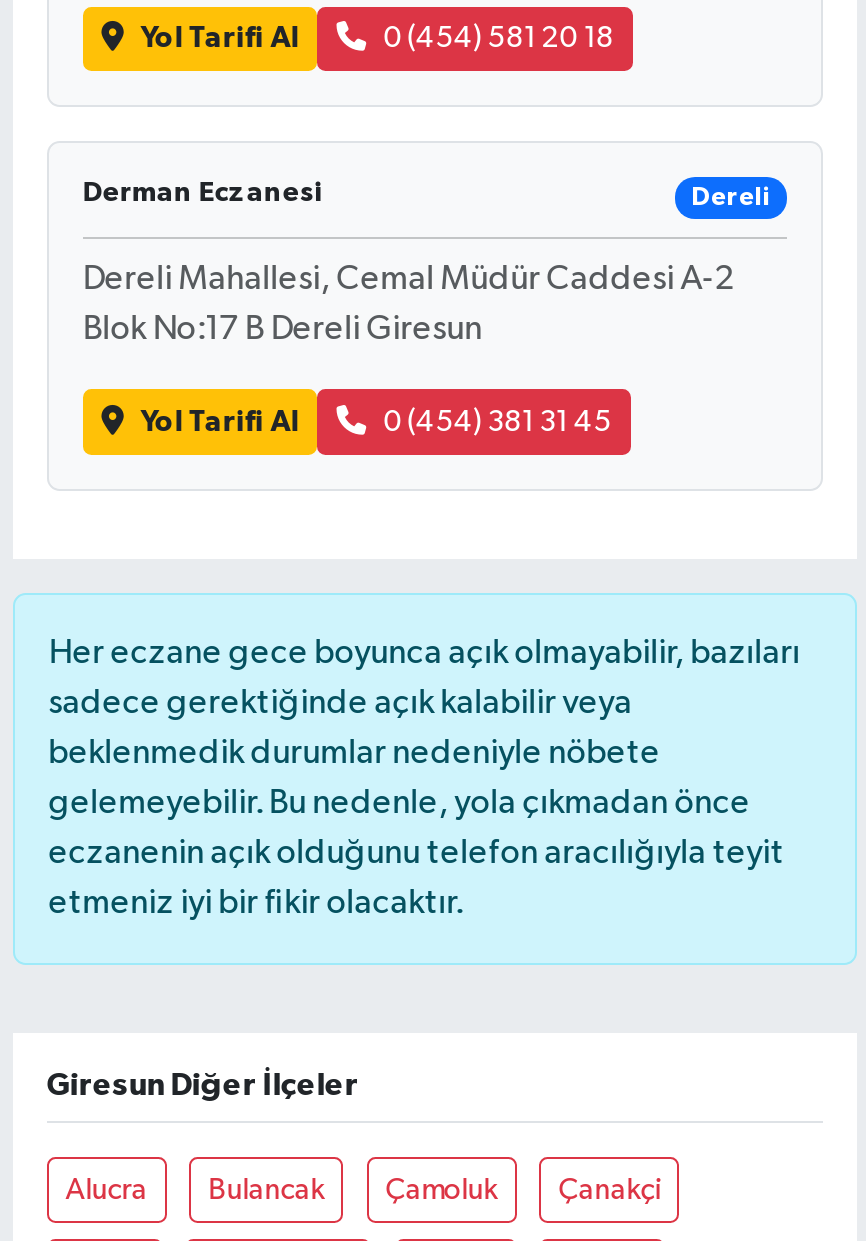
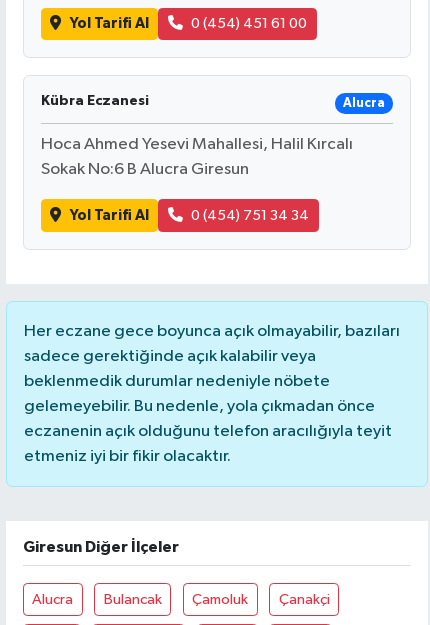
- 0 (454) 581 20 18
+ 0 (454) 451 61 00

- Derman Eczanesi
- Dereli
+ Kübra Eczanesi
+ Alucra

- Dereli Mahallesi, Cemal Müdür Caddesi A-2
+ Hoca Ahmed Yesevi Mahallesi, Halil Kırcalı

- Blok No:17 B Dereli Giresun
+ Sokak No:6 B Alucra Giresun

- 0 (454) 381 31 45
+ 0 (454) 751 34 34
